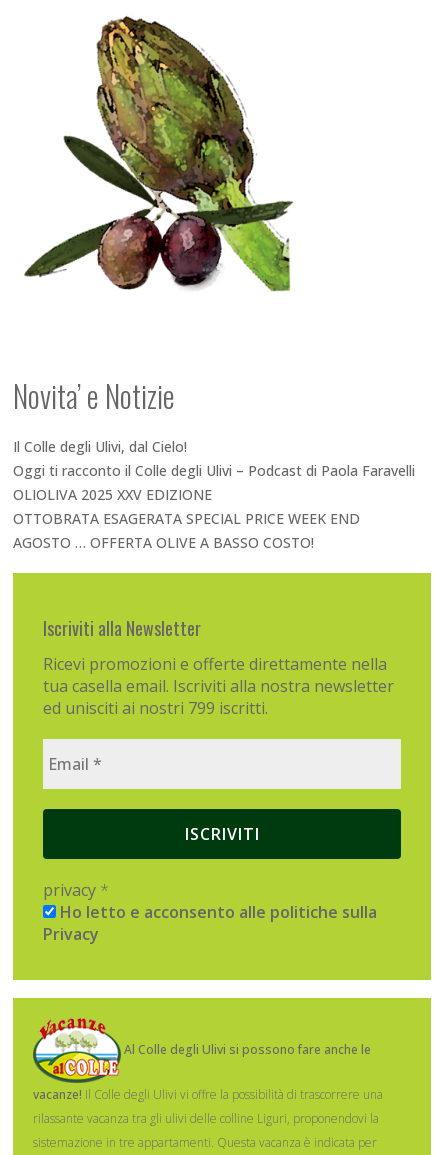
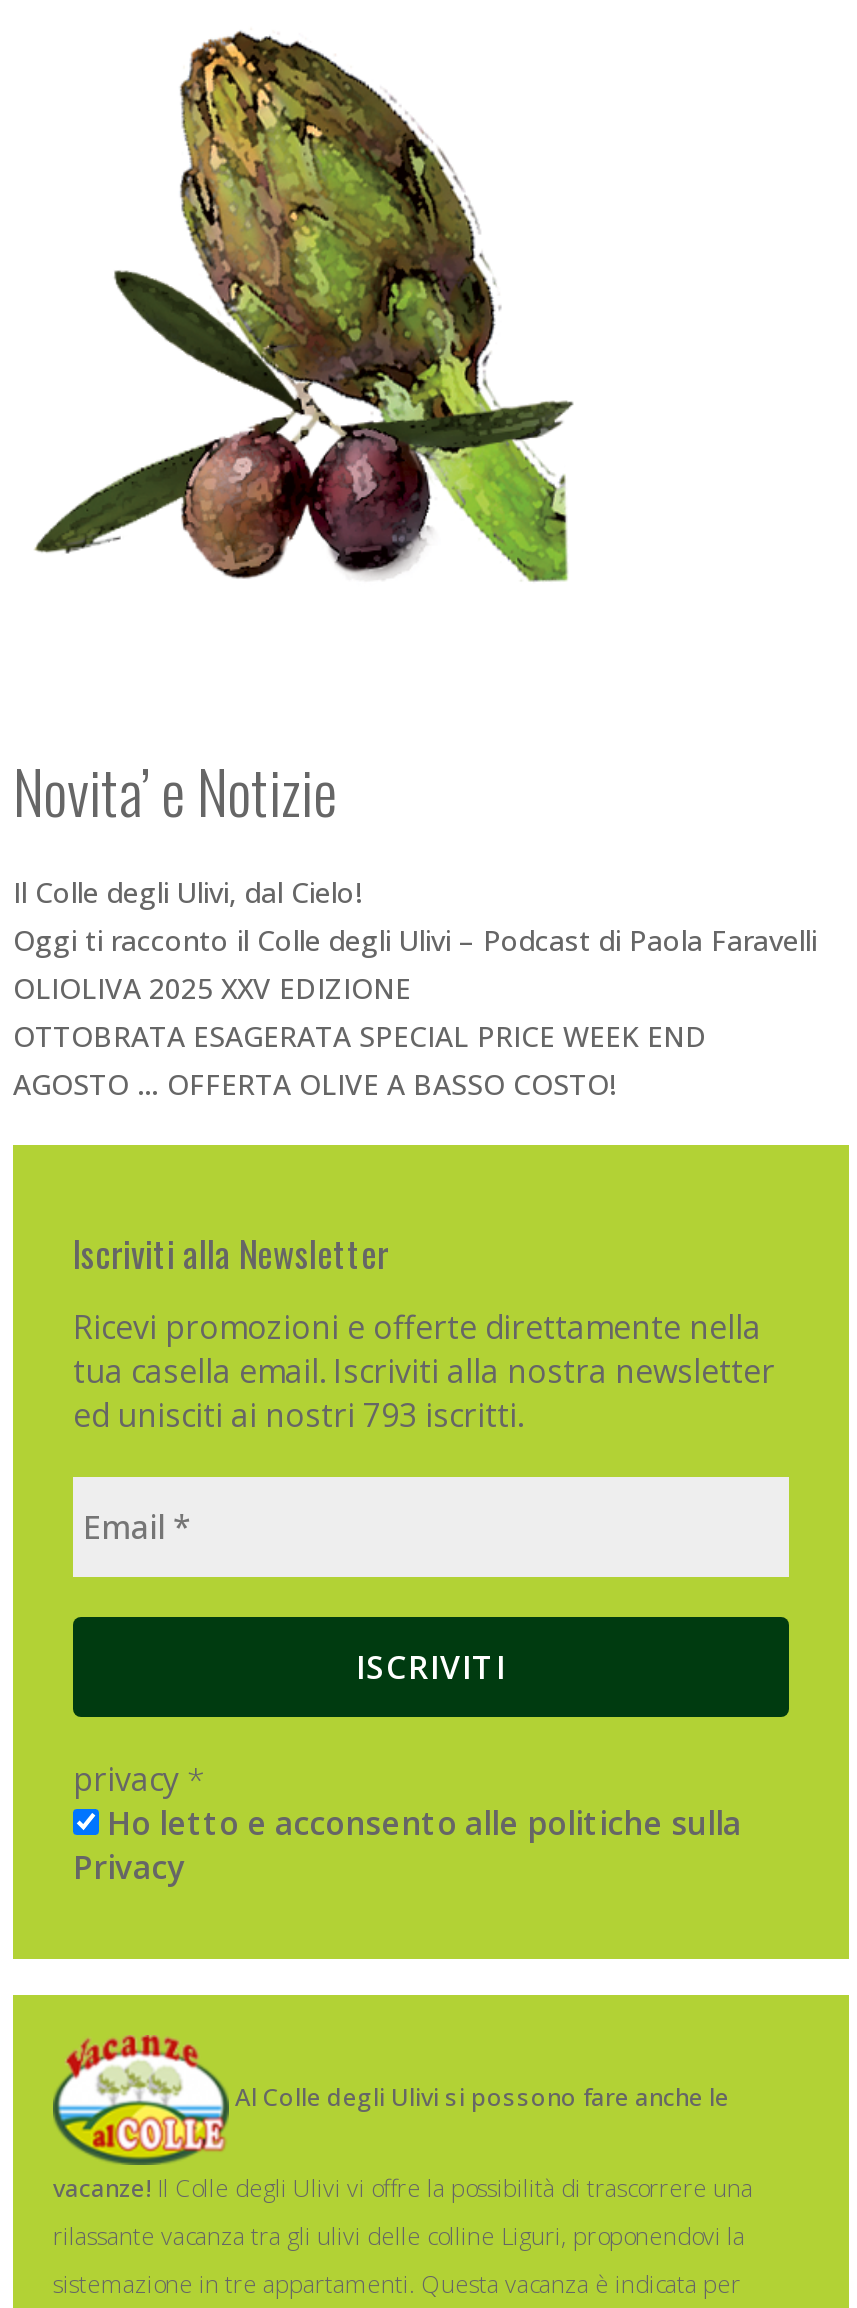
- ed unisciti ai nostri 799 iscritti.
+ ed unisciti ai nostri 793 iscritti.
